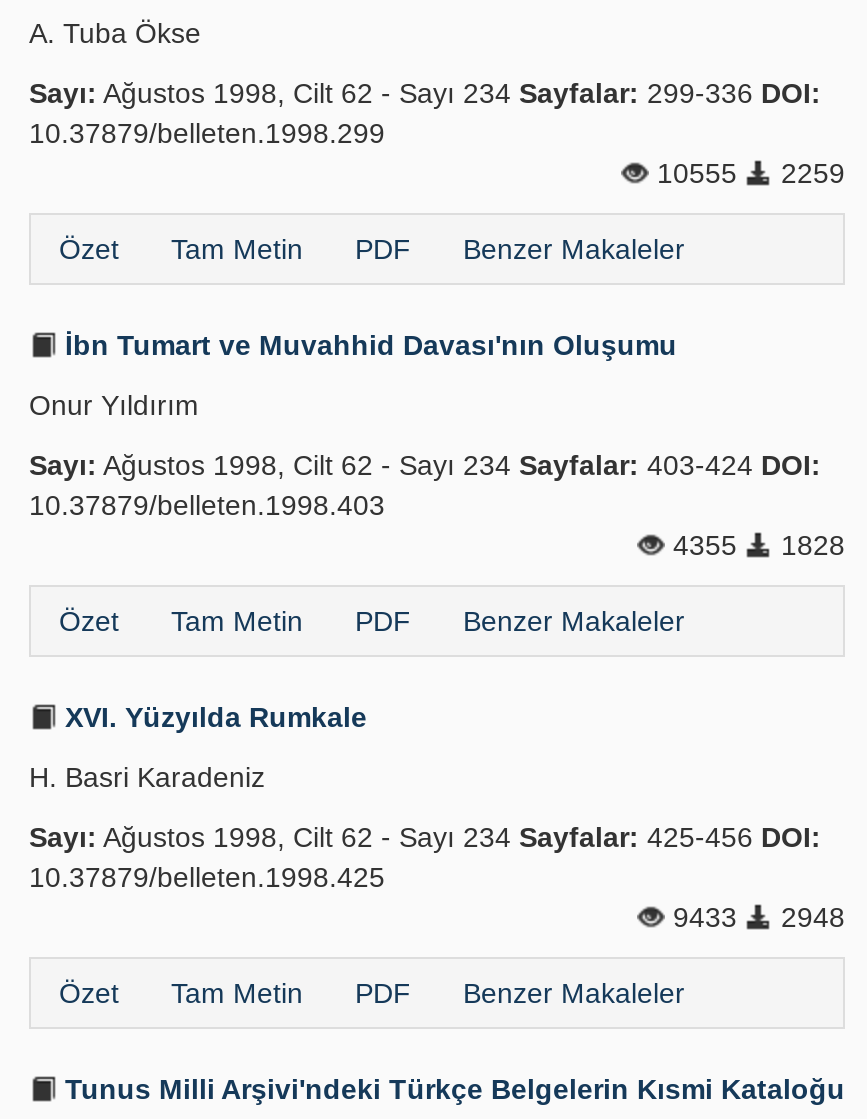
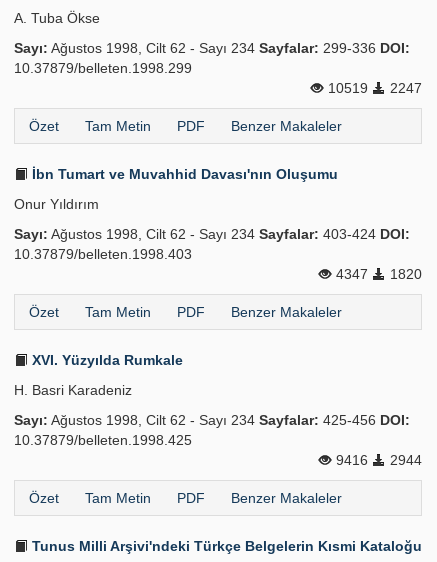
- 10555
+ 10519

- 2259
+ 2247

- 4355
+ 4347

- 1828
+ 1820

- 9433
+ 9416

- 2948
+ 2944
